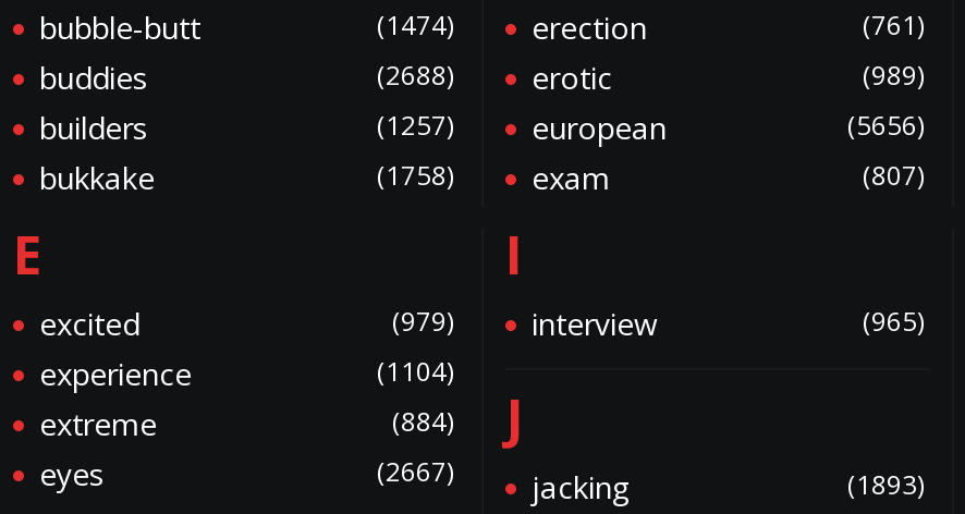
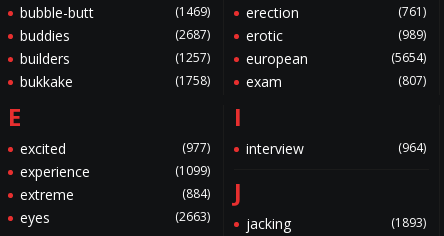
- (1474)
+ (1469)

- (2688)
+ (2687)

- (5656)
+ (5654)

- (979)
+ (977)

- (965)
+ (964)

- (1104)
+ (1099)

- (2667)
+ (2663)
